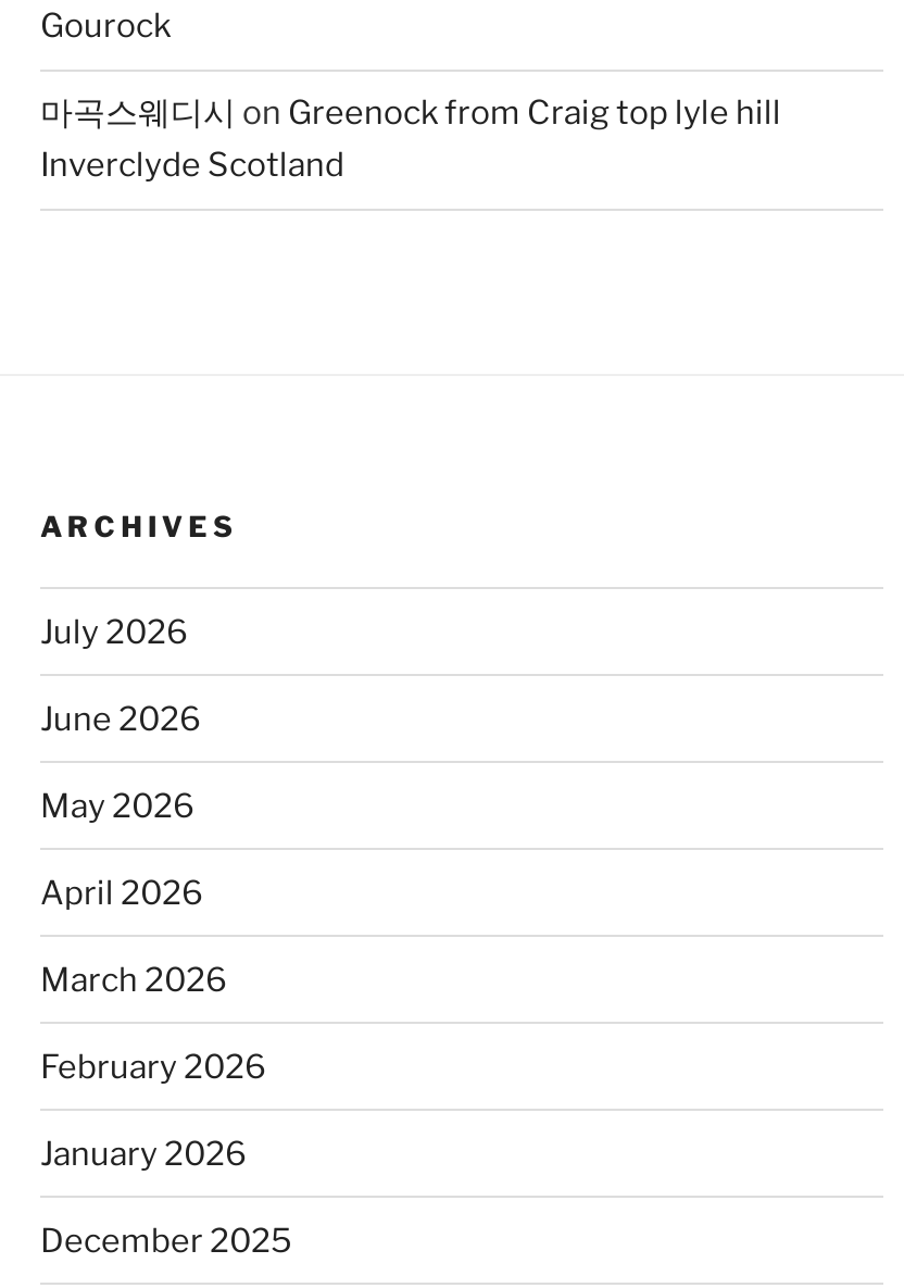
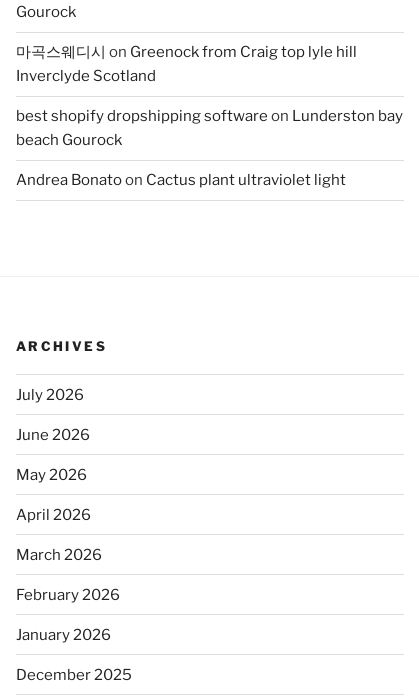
+ best shopify dropshipping software on Lunderston bay
+ beach Gourock
+ Andrea Bonato on Cactus plant ultraviolet light
